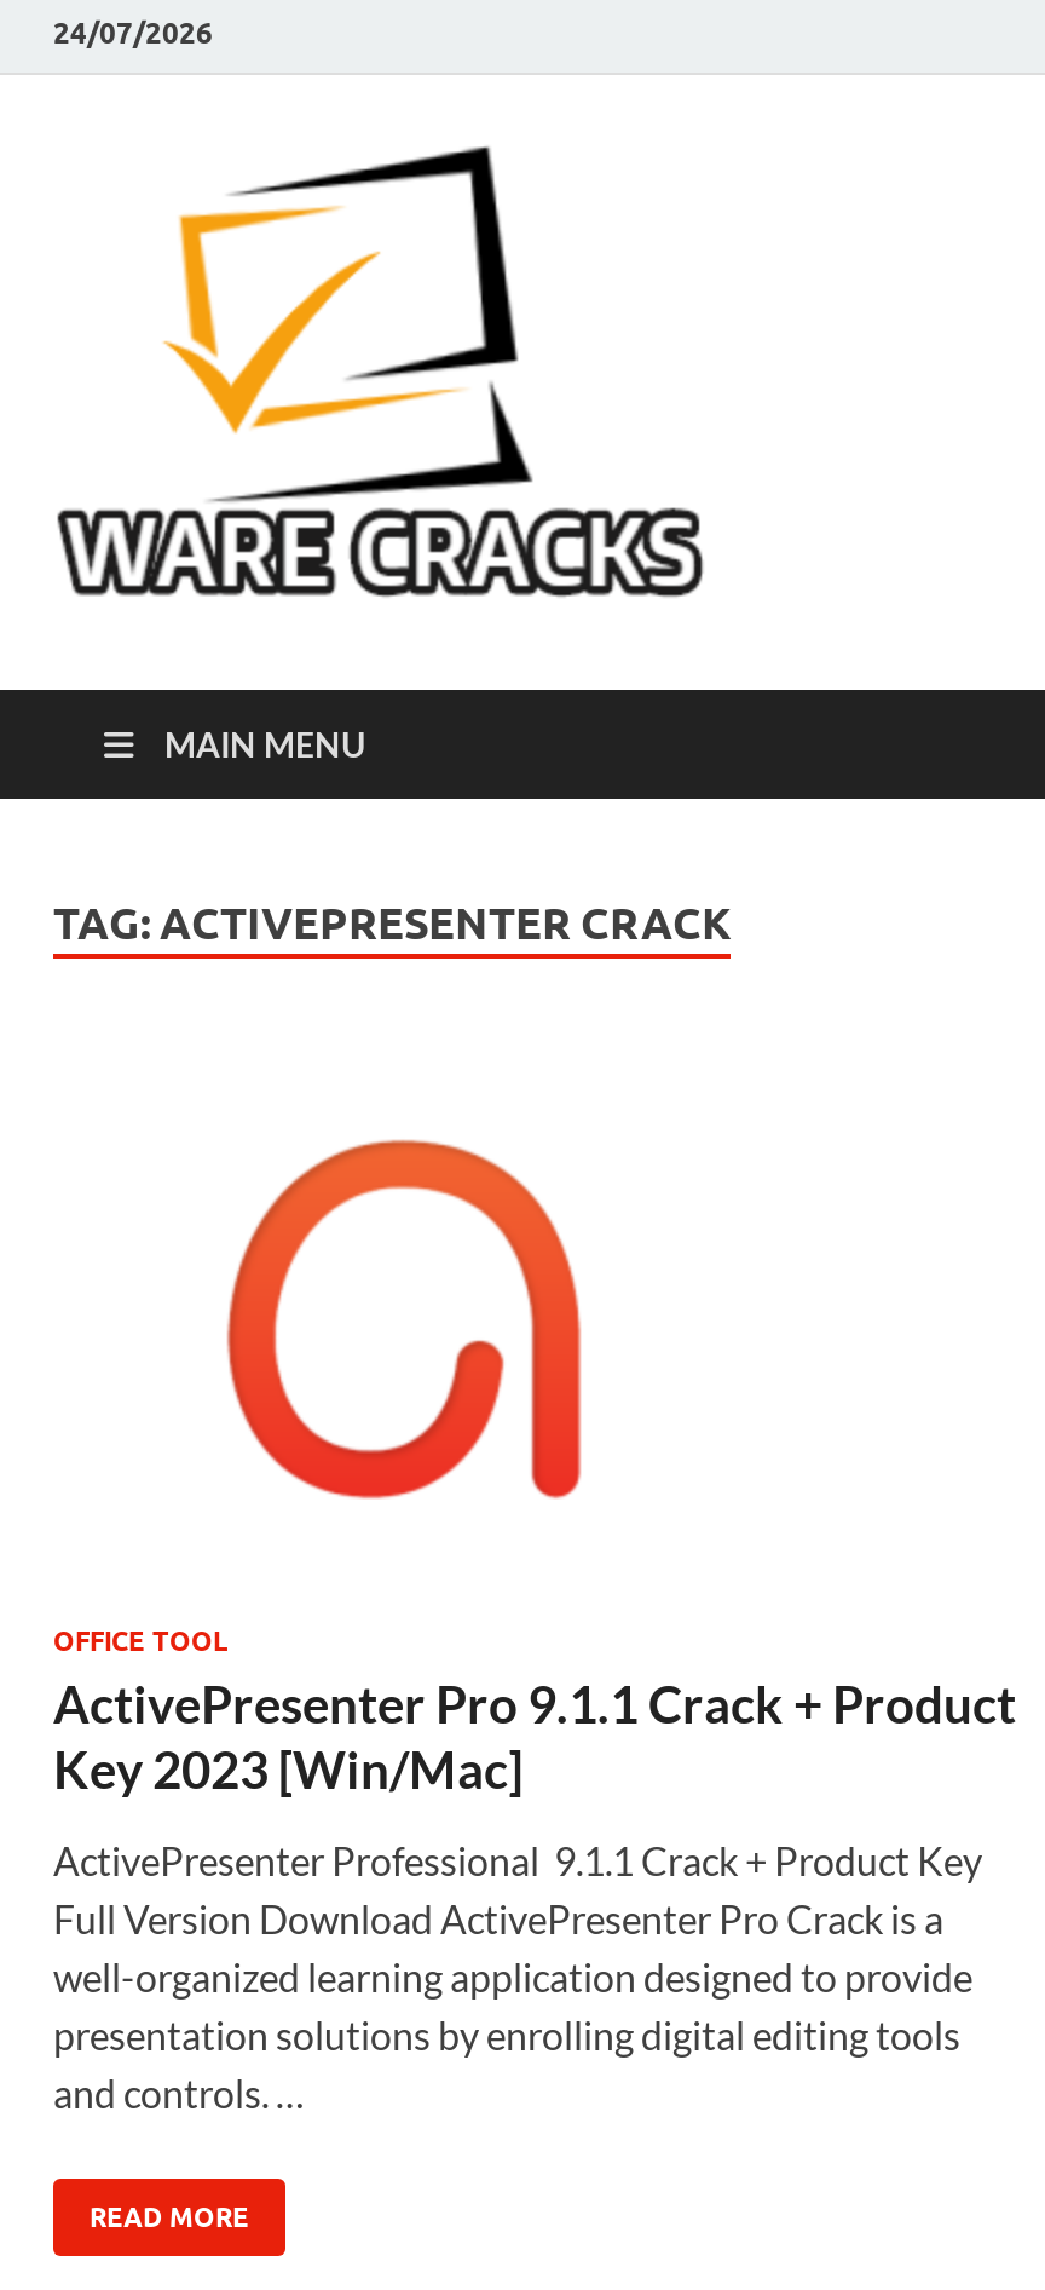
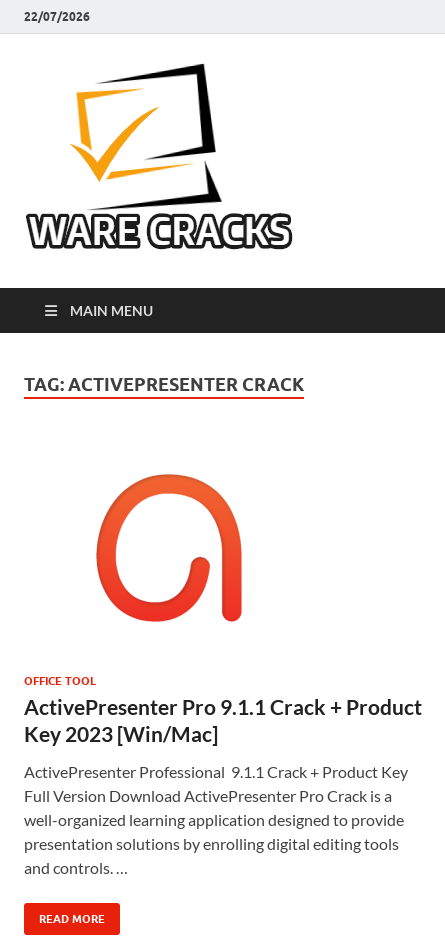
- 24/07/2026
+ 22/07/2026
